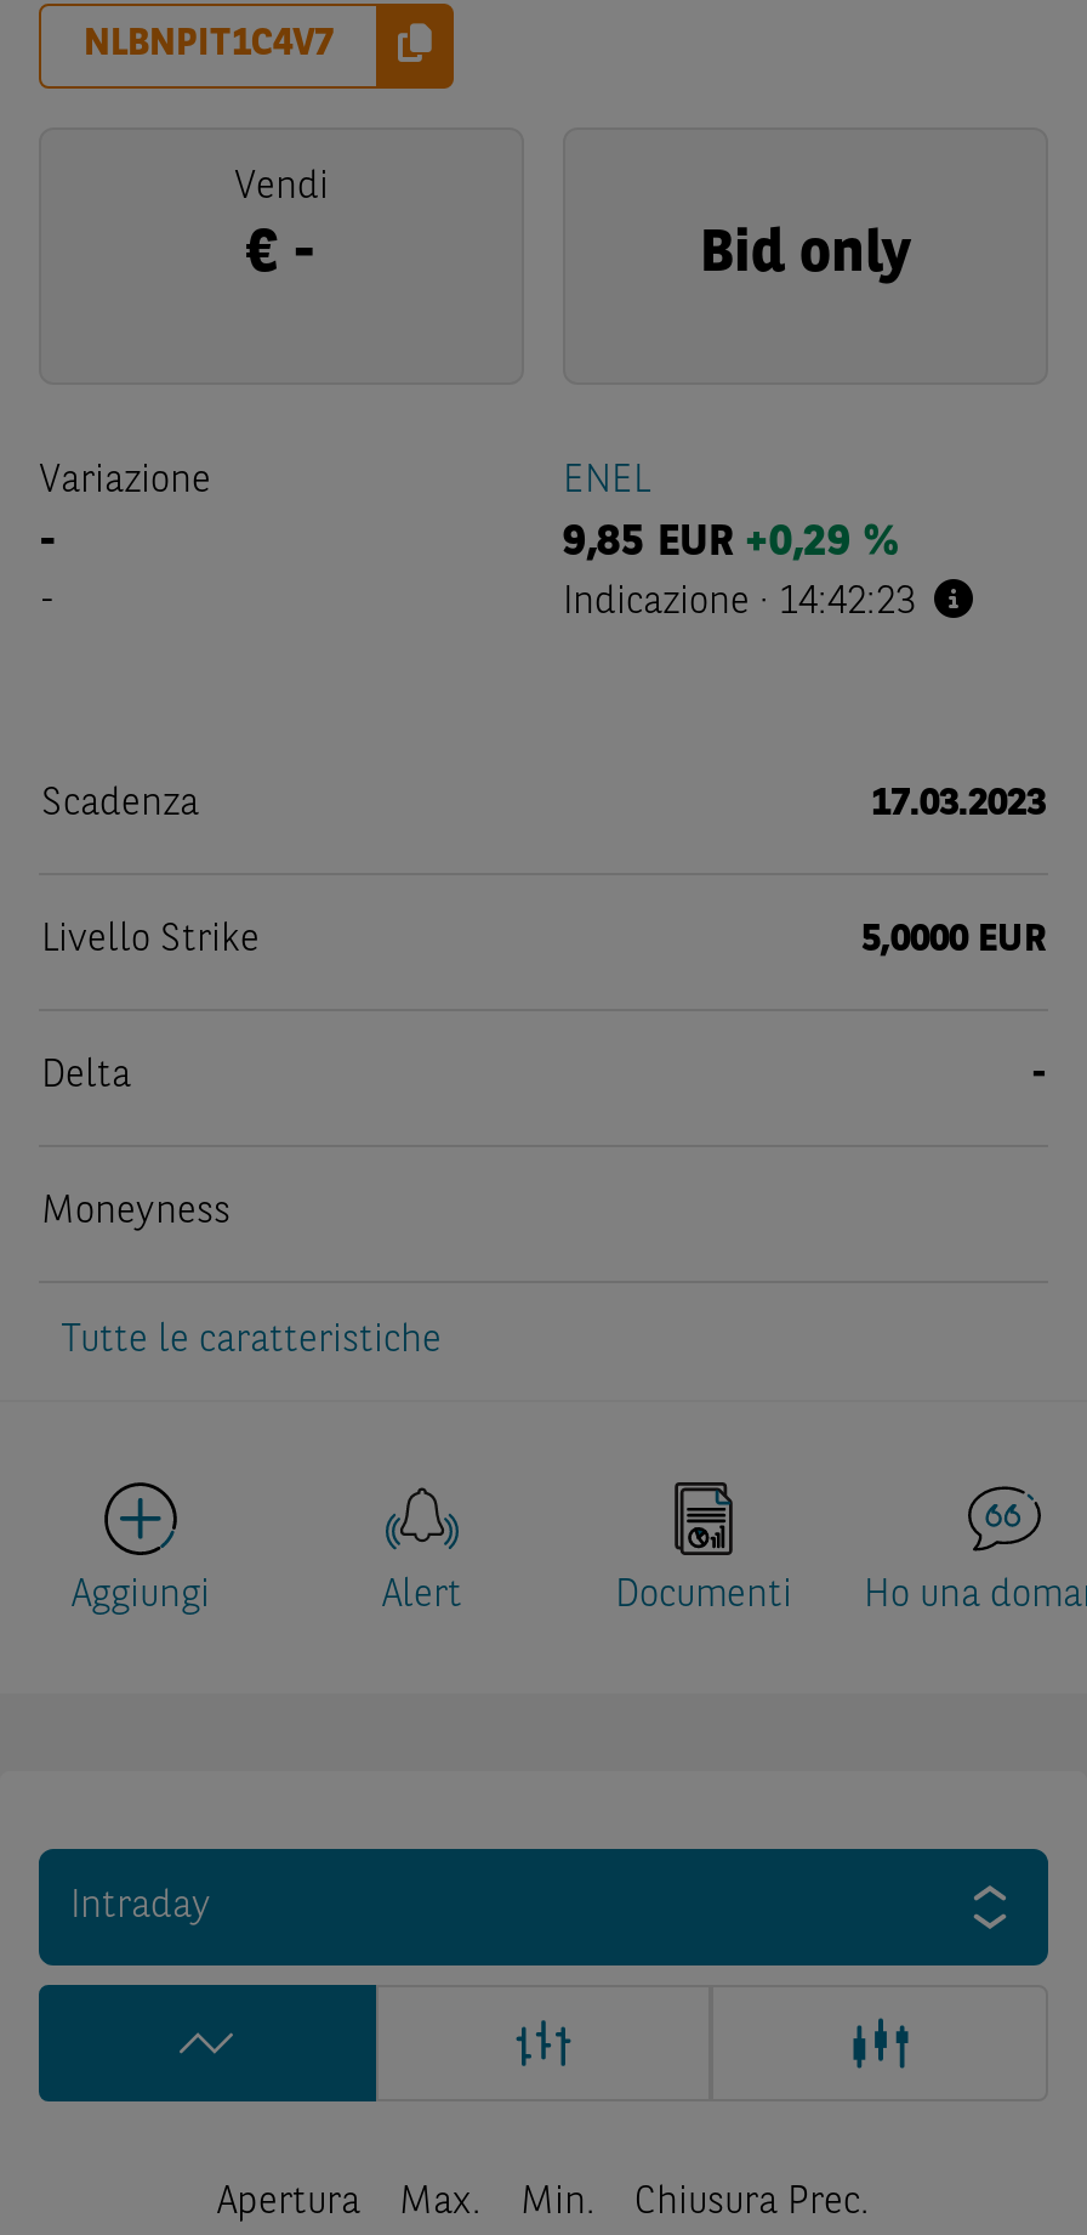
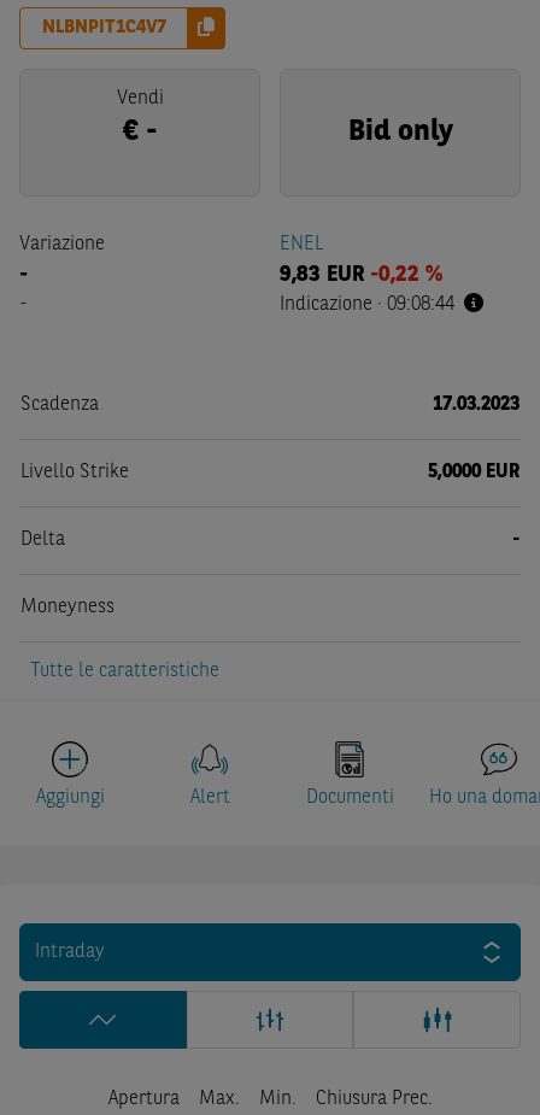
- 9,85 EUR +0,29 %
+ 9,83 EUR -0,22 %

- Indicazione · 14:42:23
+ Indicazione · 09:08:44
